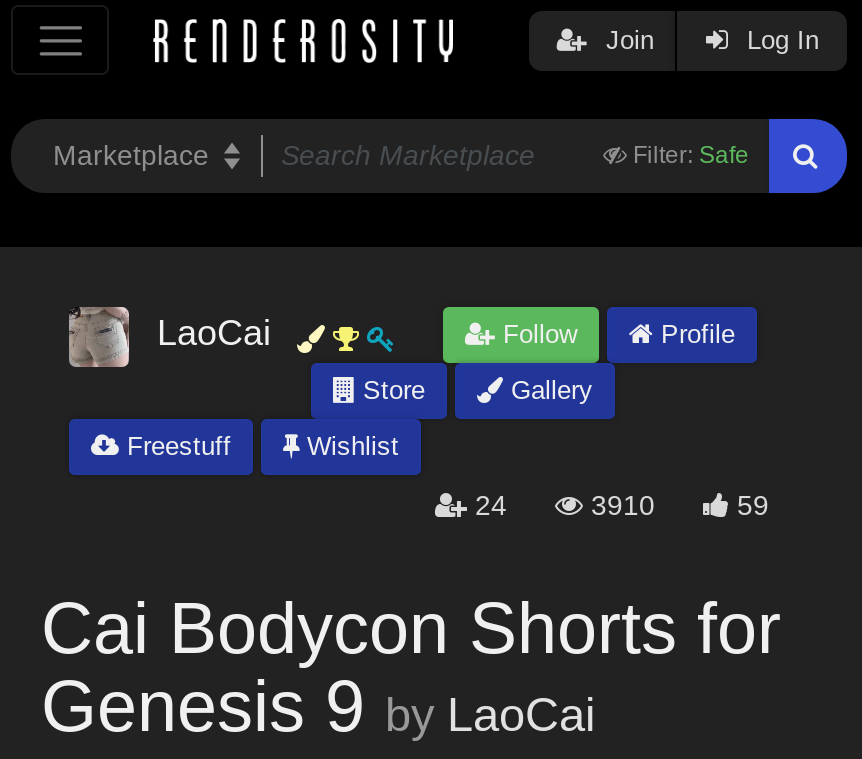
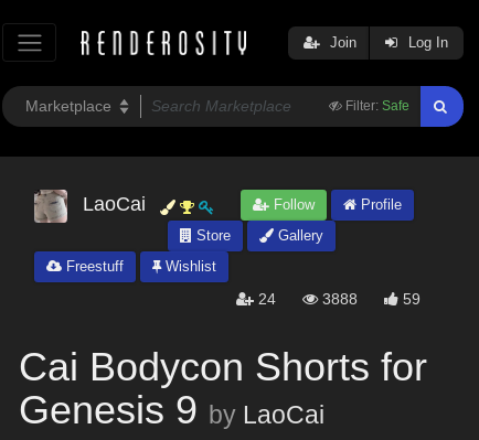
- 3910
+ 3888
